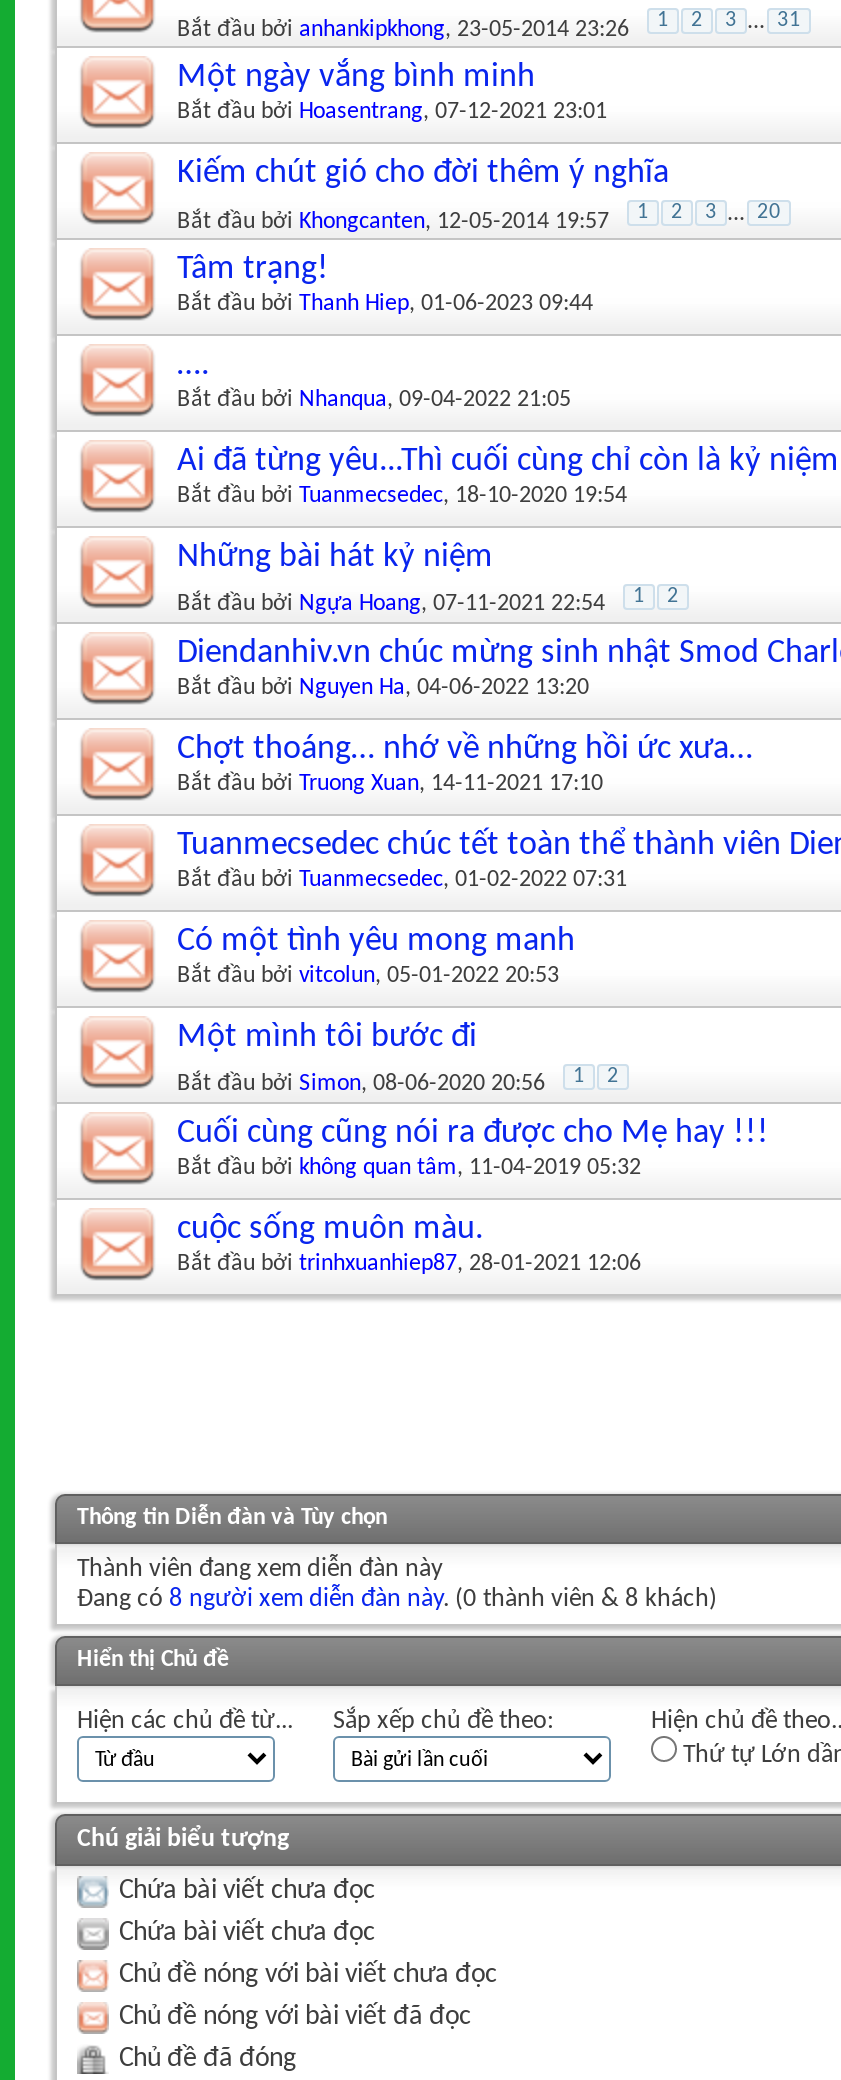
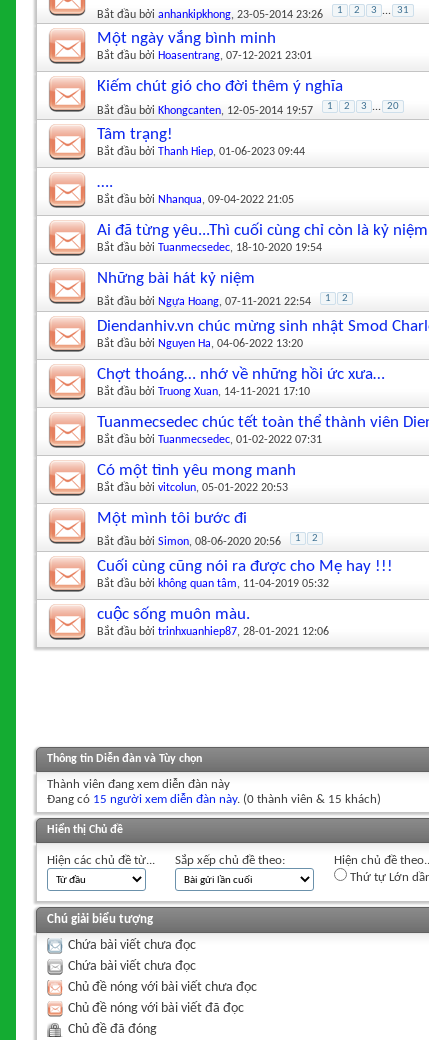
- Đang có 8 người xem diễn đàn này. (0 thành viên & 8 khách)
+ Đang có 15 người xem diễn đàn này. (0 thành viên & 15 khách)
